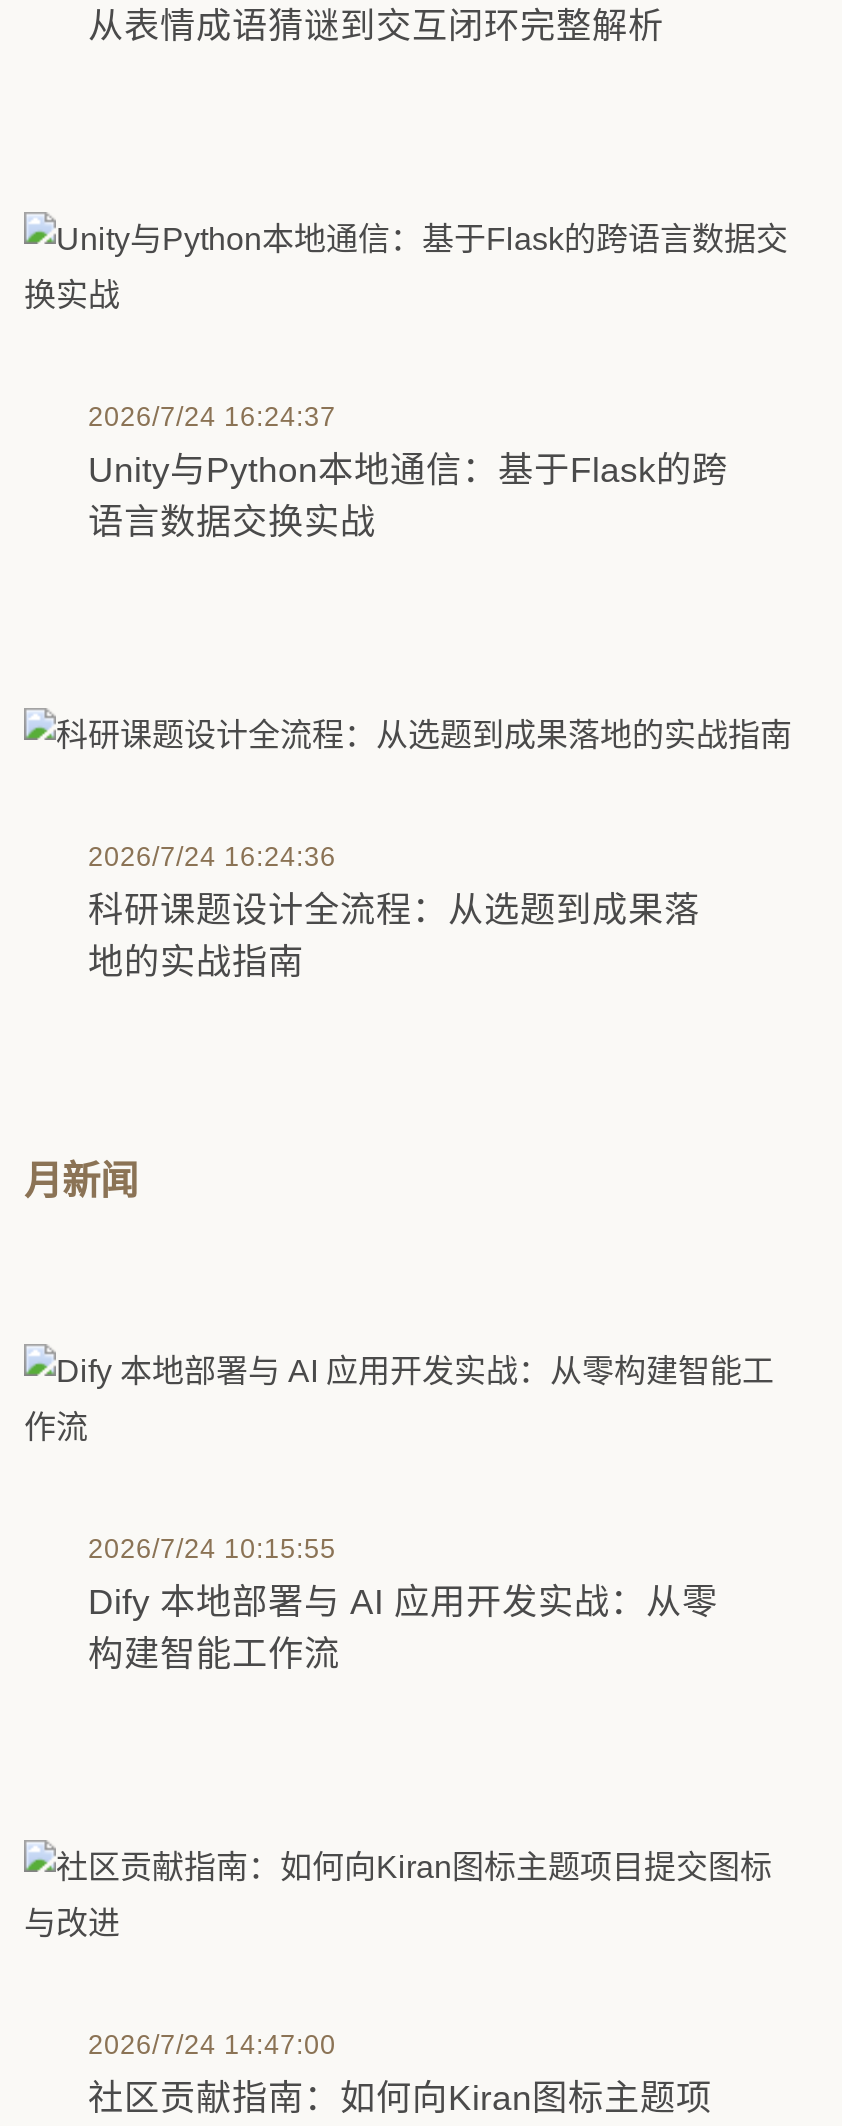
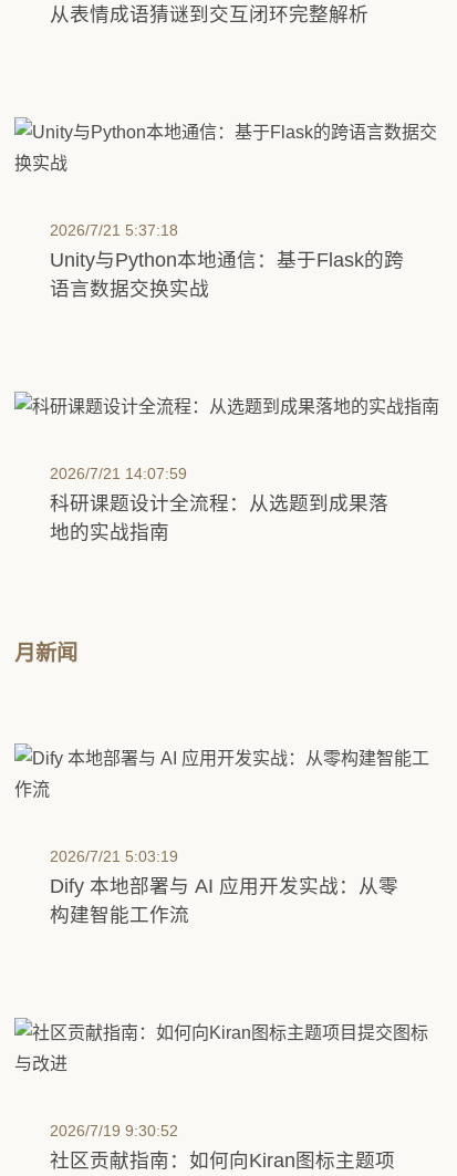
- 2026/7/24 16:24:37
+ 2026/7/21 5:37:18

- 2026/7/24 16:24:36
+ 2026/7/21 14:07:59

- 2026/7/24 10:15:55
+ 2026/7/21 5:03:19

- 2026/7/24 14:47:00
+ 2026/7/19 9:30:52
